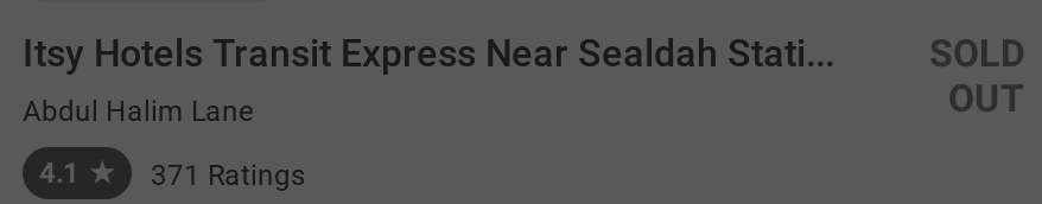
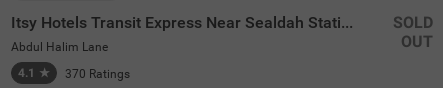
- 371 Ratings
+ 370 Ratings
